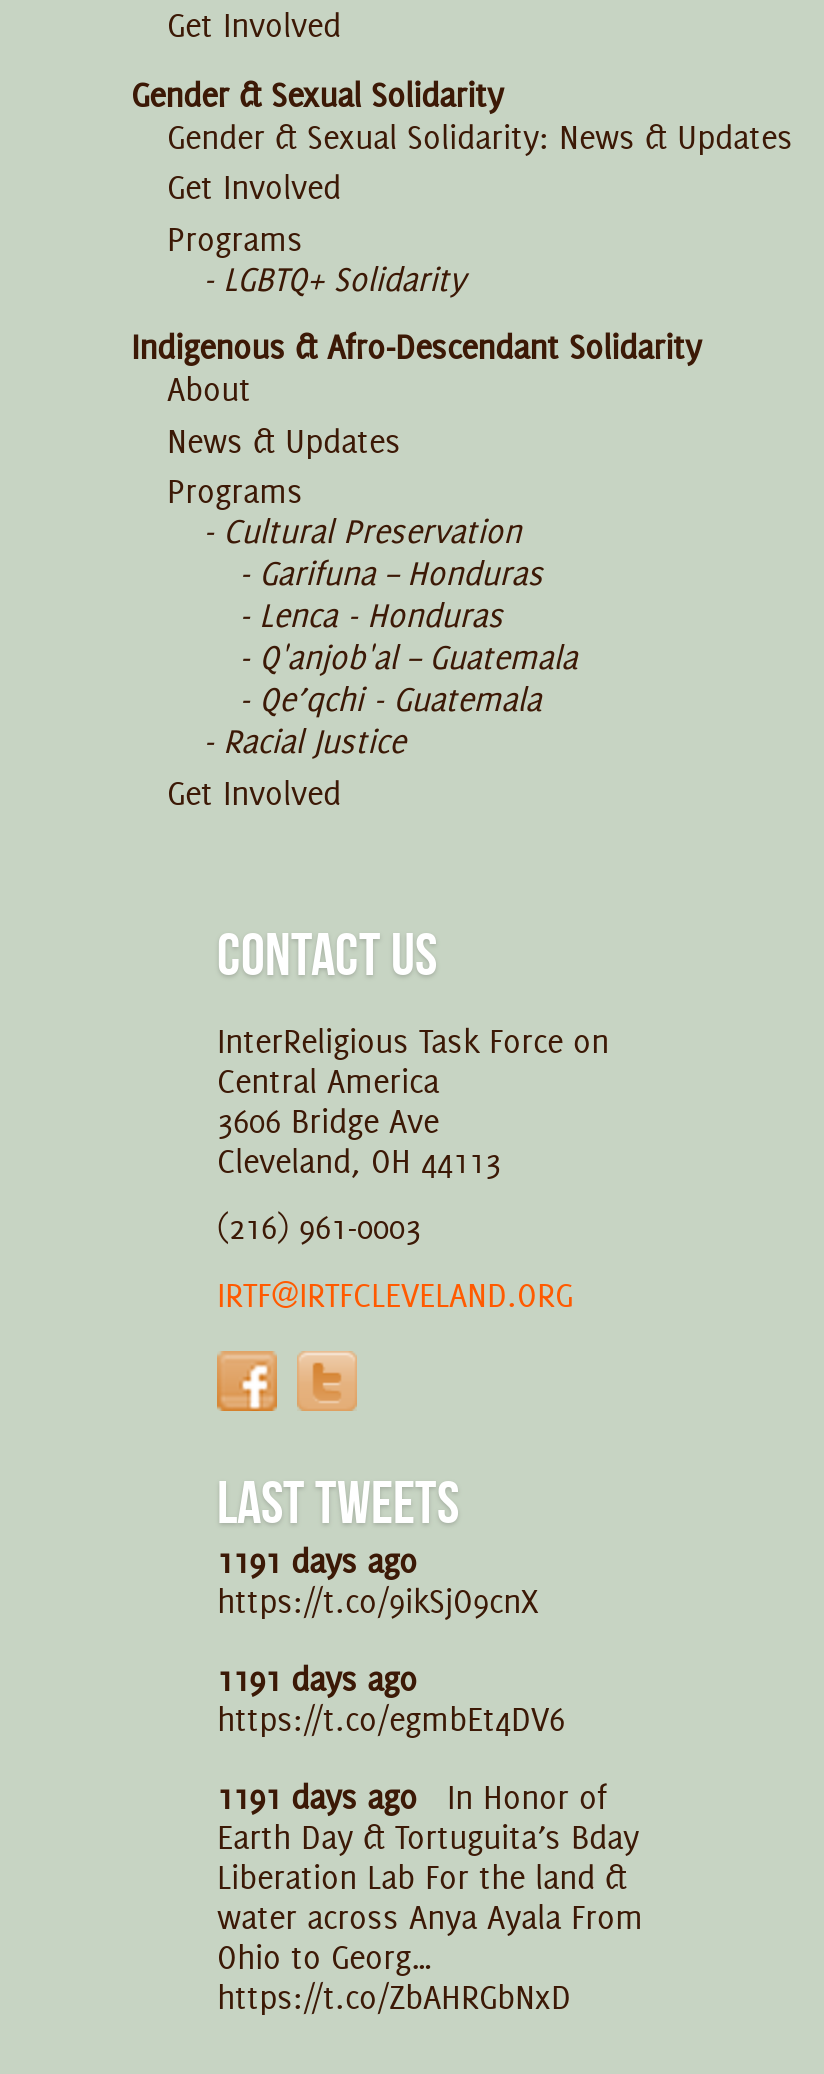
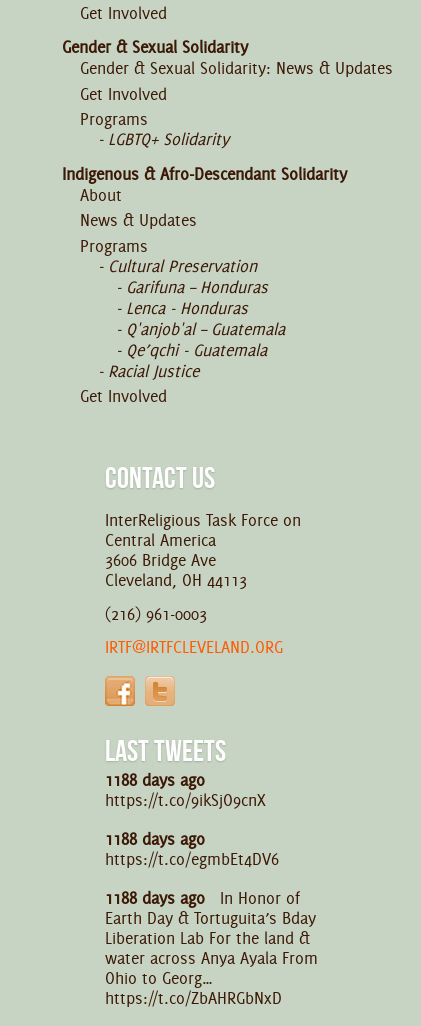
- 1191 days ago
+ 1188 days ago

- 1191 days ago
+ 1188 days ago

- 1191 days ago In Honor of
+ 1188 days ago In Honor of
